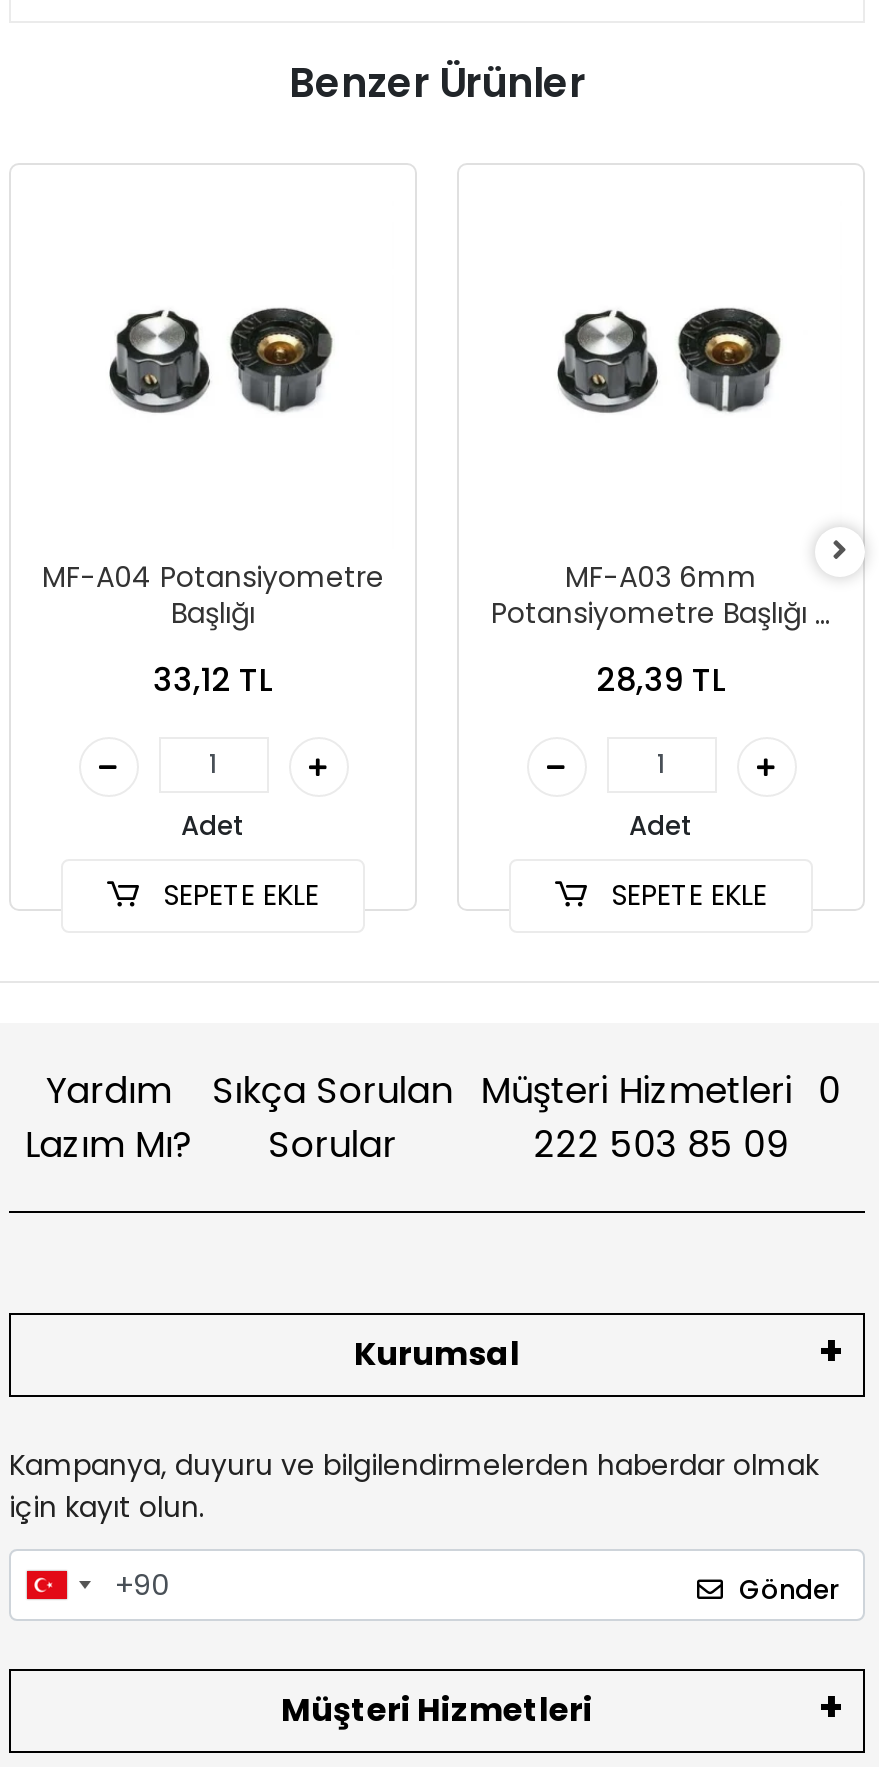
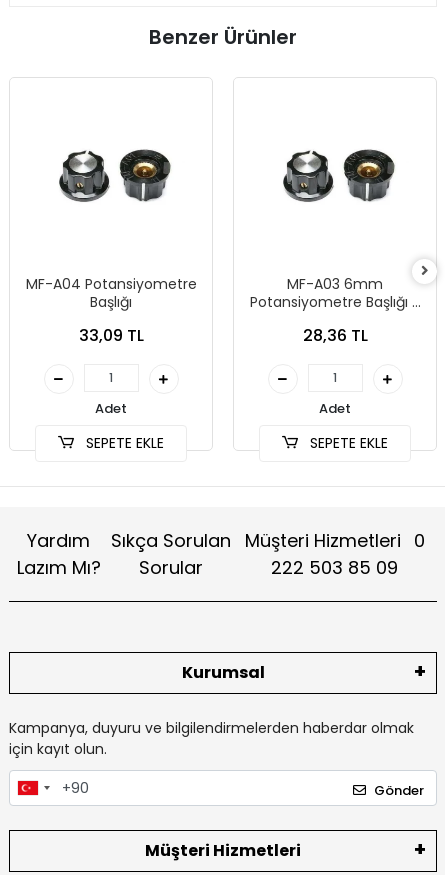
- 33,12 TL
+ 33,09 TL

- 28,39 TL
+ 28,36 TL
